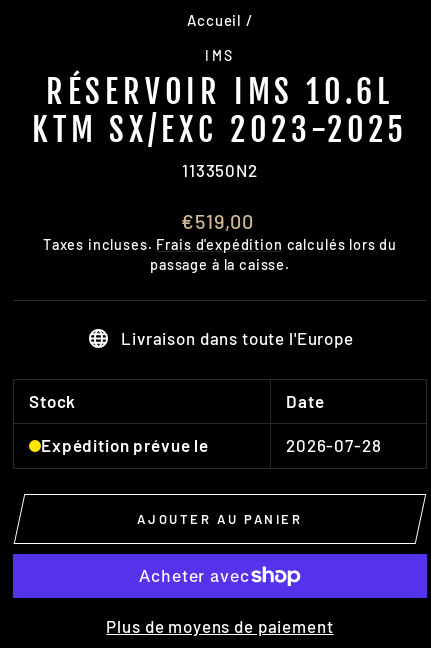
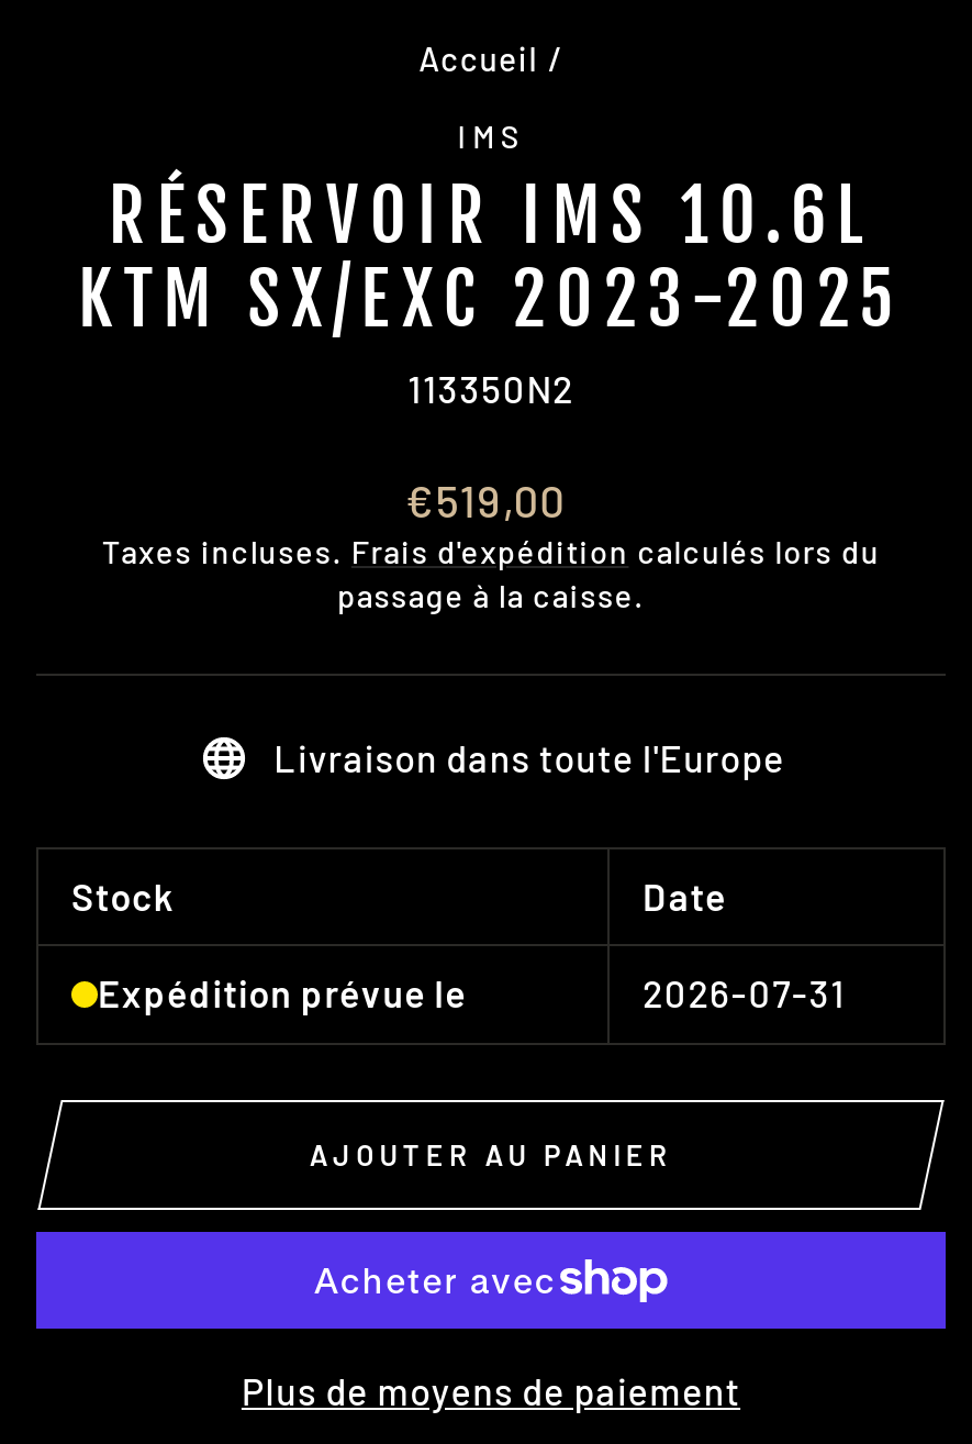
- 2026-07-28
+ 2026-07-31
